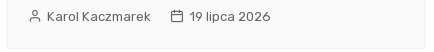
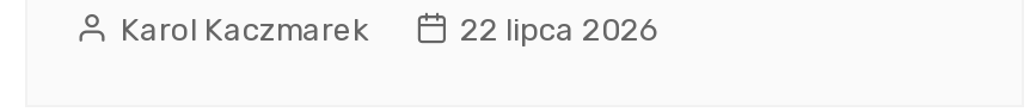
- 19 lipca 2026
+ 22 lipca 2026
